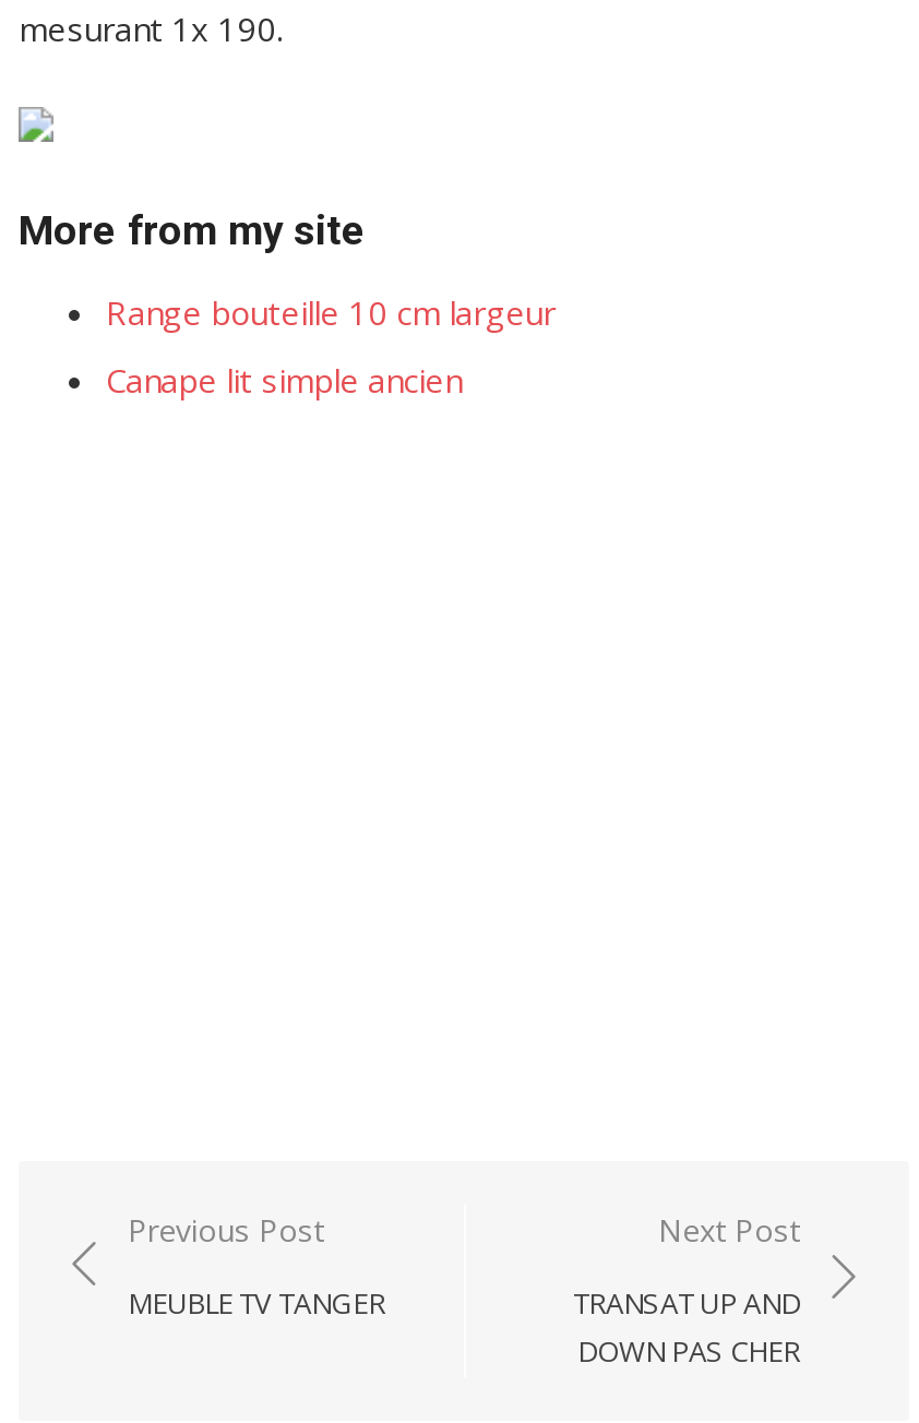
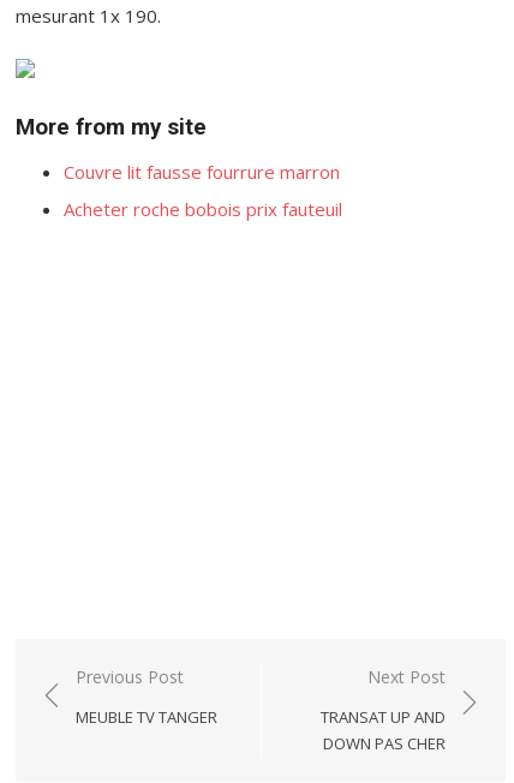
- Range bouteille 10 cm largeur
+ Couvre lit fausse fourrure marron

- Canape lit simple ancien
+ Acheter roche bobois prix fauteuil
